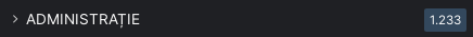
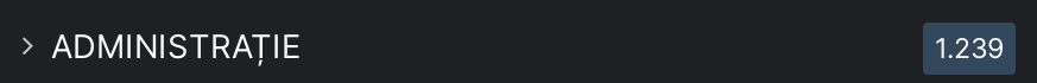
- 1.233
+ 1.239
